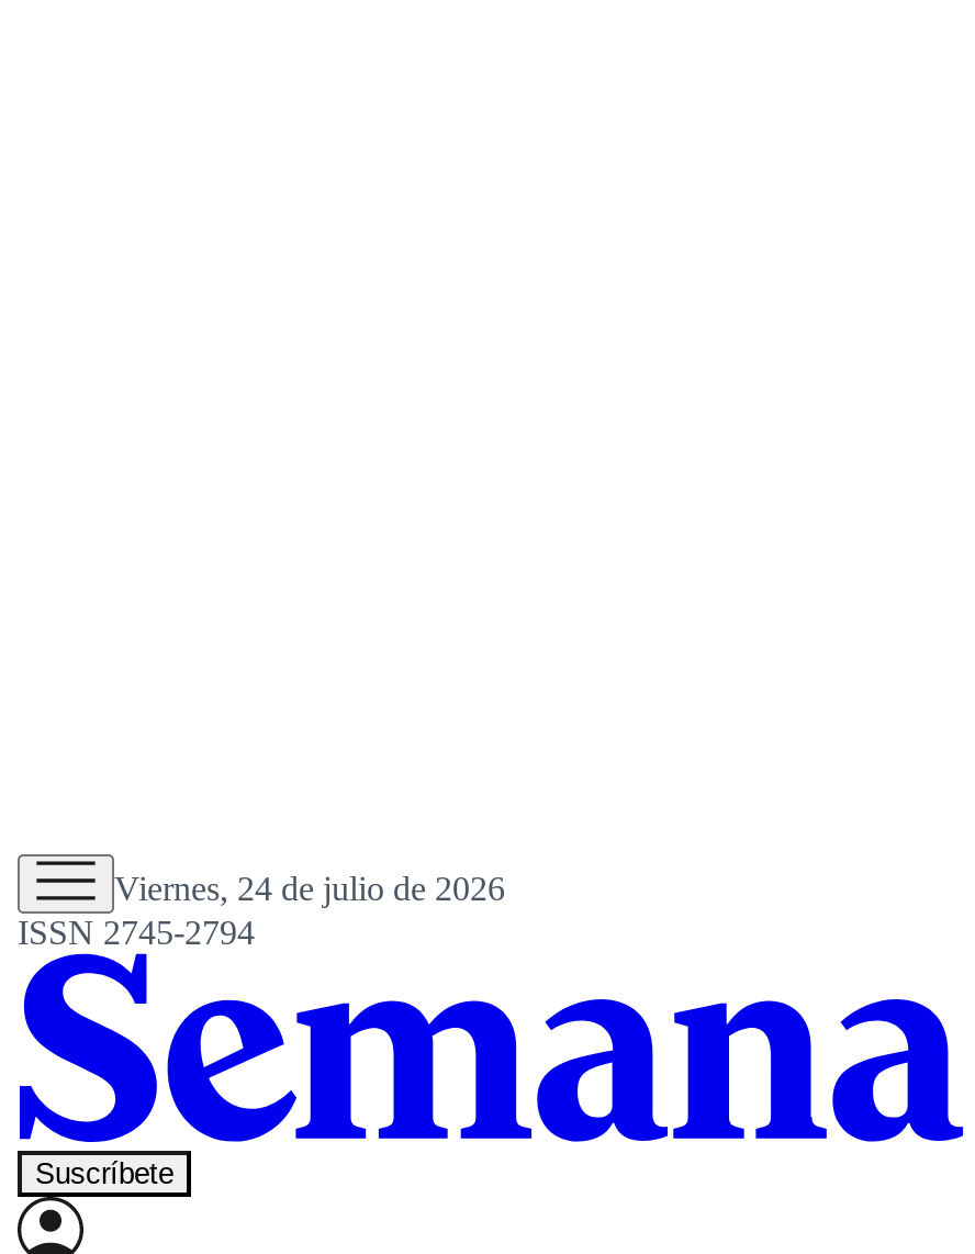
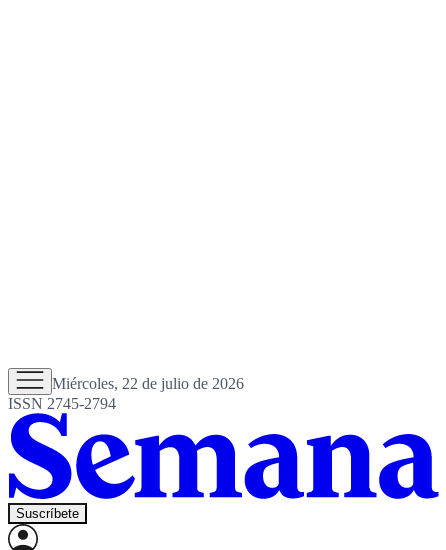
- Viernes, 24 de julio de 2026
+ Miércoles, 22 de julio de 2026
